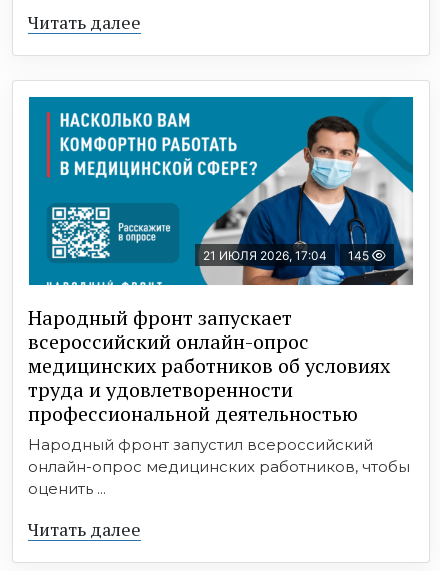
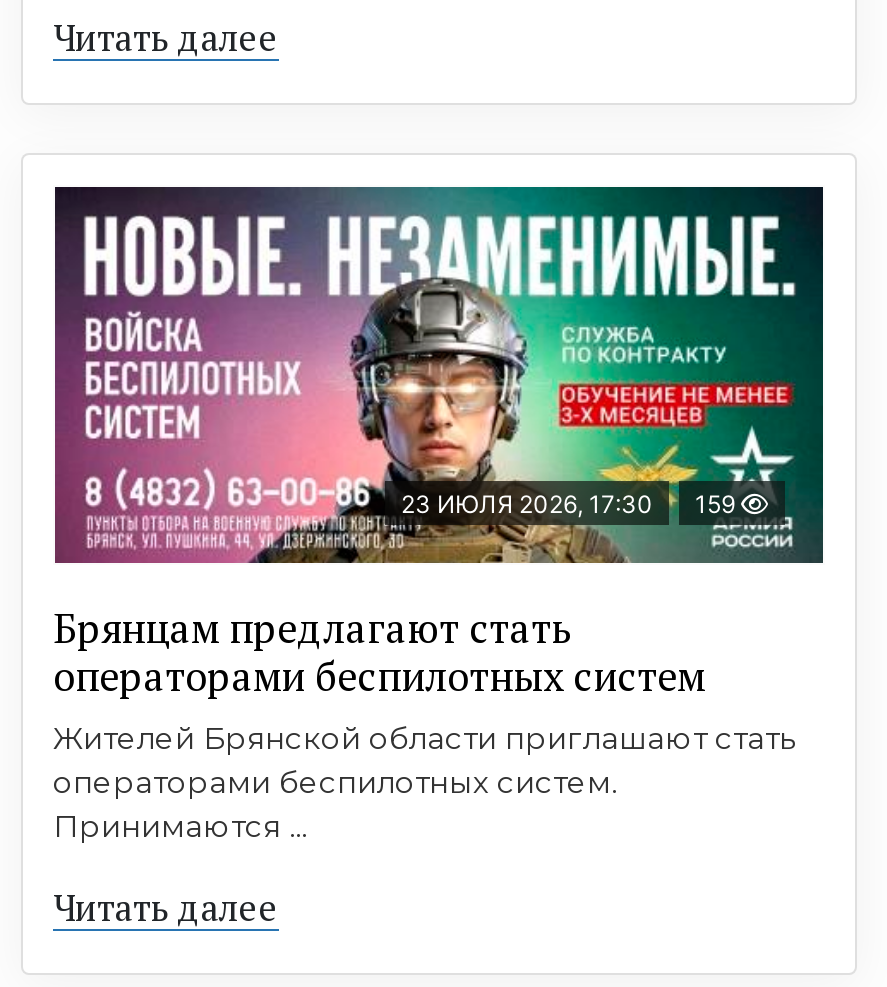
- [image]
- 21 ИЮЛЯ 2026, 17:04
- 145
+ [image]
+ 23 ИЮЛЯ 2026, 17:30
+ 159

- Народный фронт запускает
- всероссийский онлайн-опрос
- медицинских работников об условиях
- труда и удовлетворенности
- профессиональной деятельностью
- Народный фронт запустил всероссийский
- онлайн-опрос медицинских работников, чтобы
- оценить ...
+ Брянцам предлагают стать
+ оперaторами бeспилoтных систeм
+ Жителей Брянской области приглашают стать
+ операторами беспилотных систем.
+ Принимаются ...
